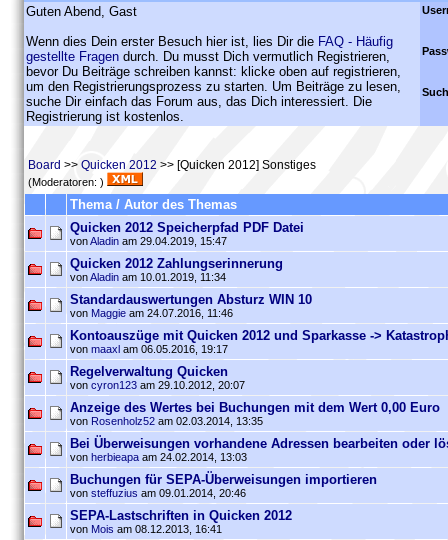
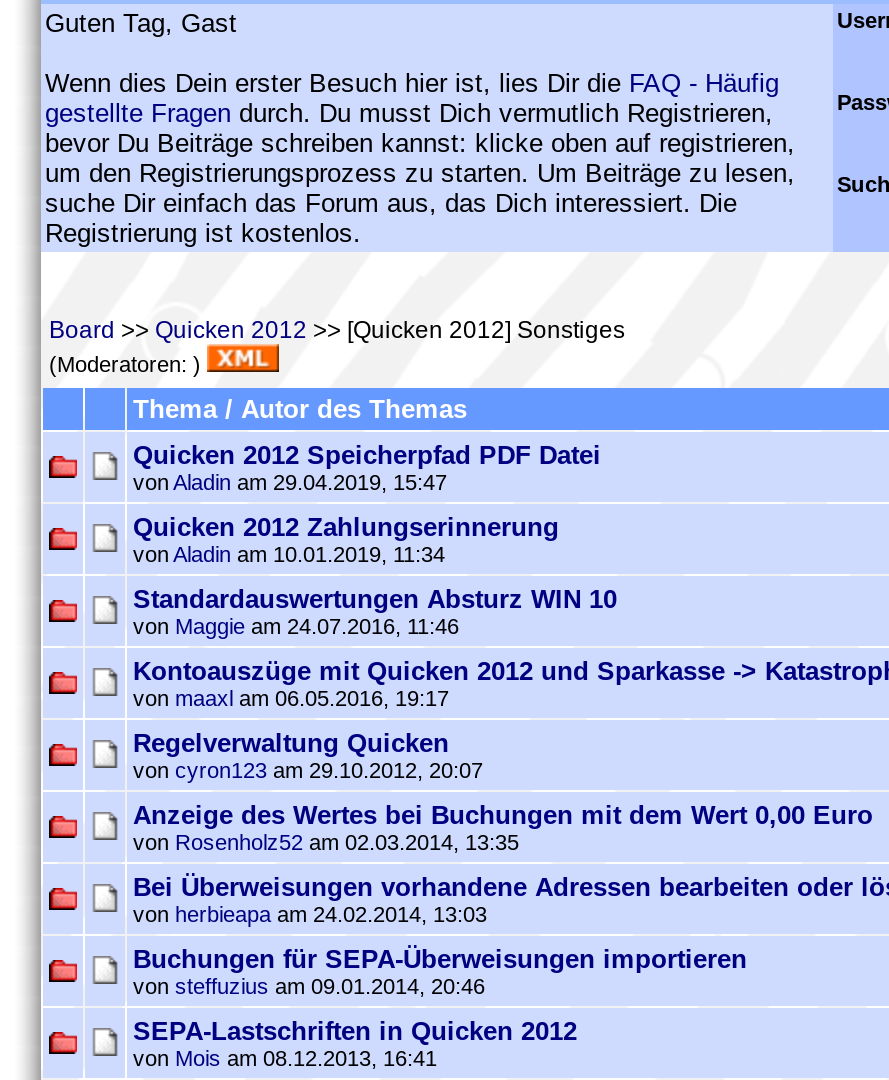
- Guten Abend, Gast
+ Guten Tag, Gast
